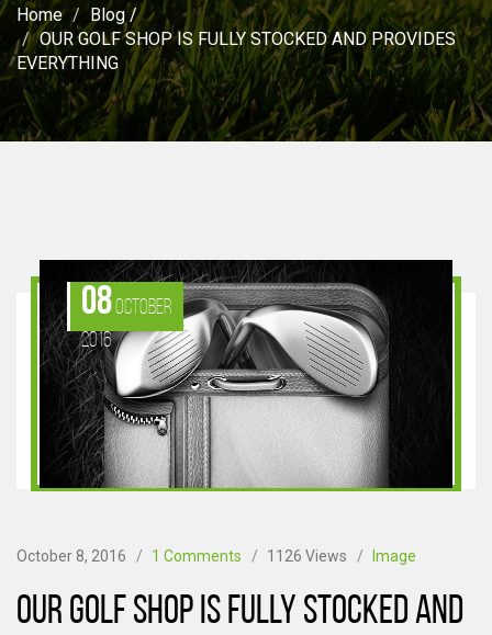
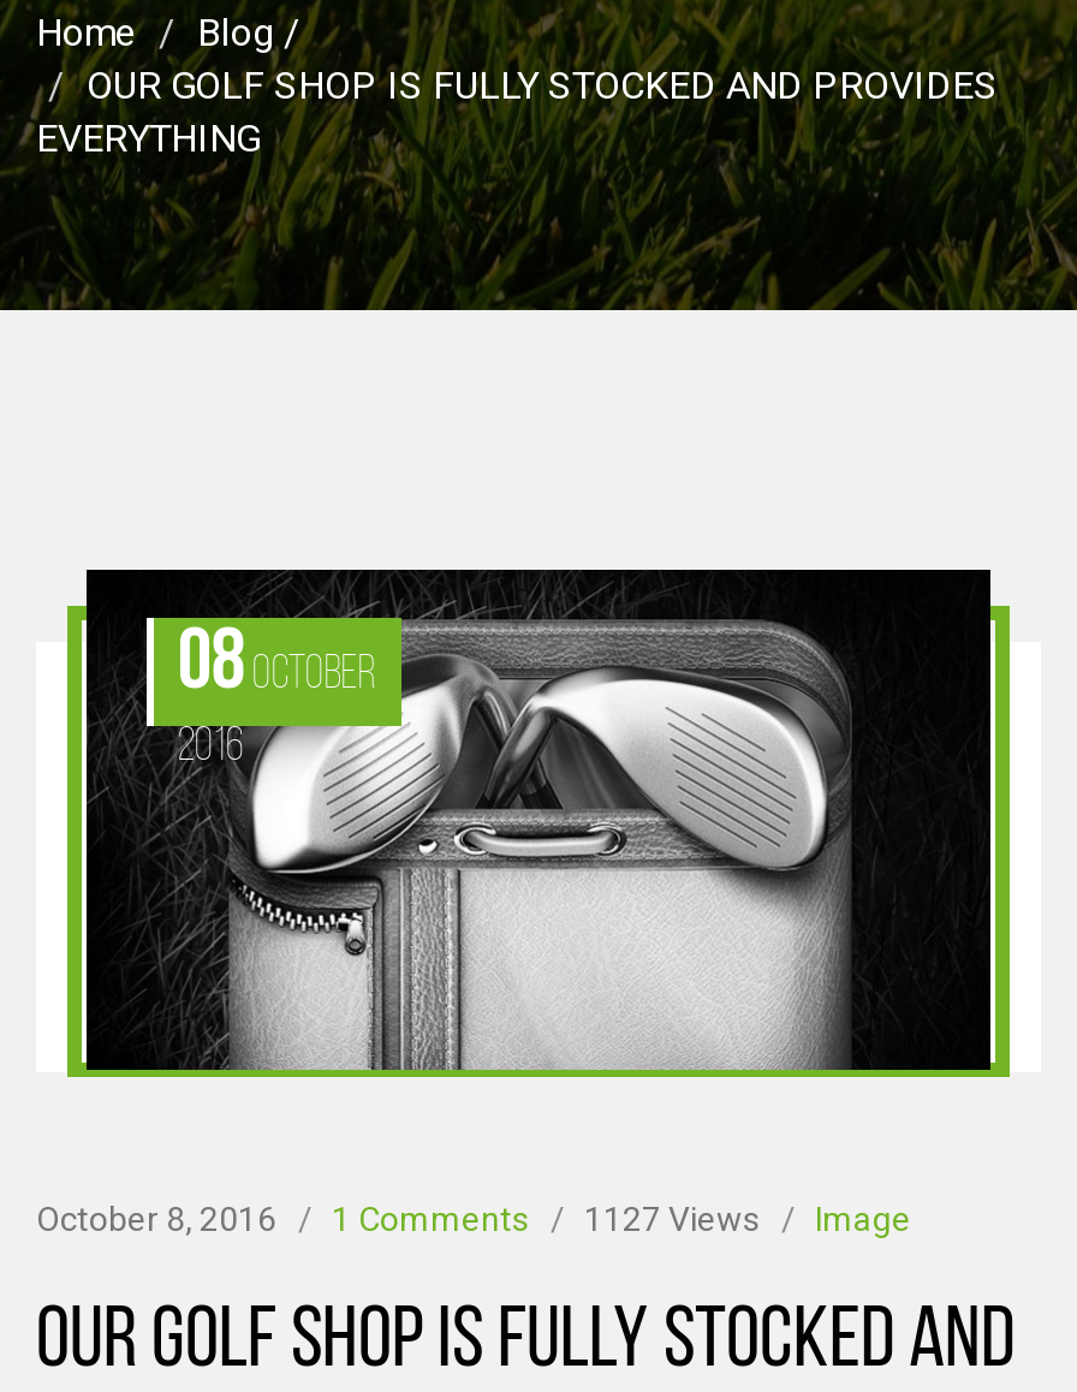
- October 8, 2016 1 Comments 1126 Views Image
+ October 8, 2016 1 Comments 1127 Views Image
